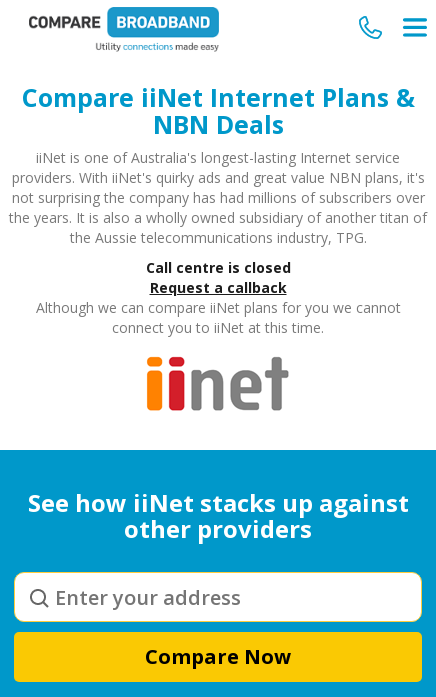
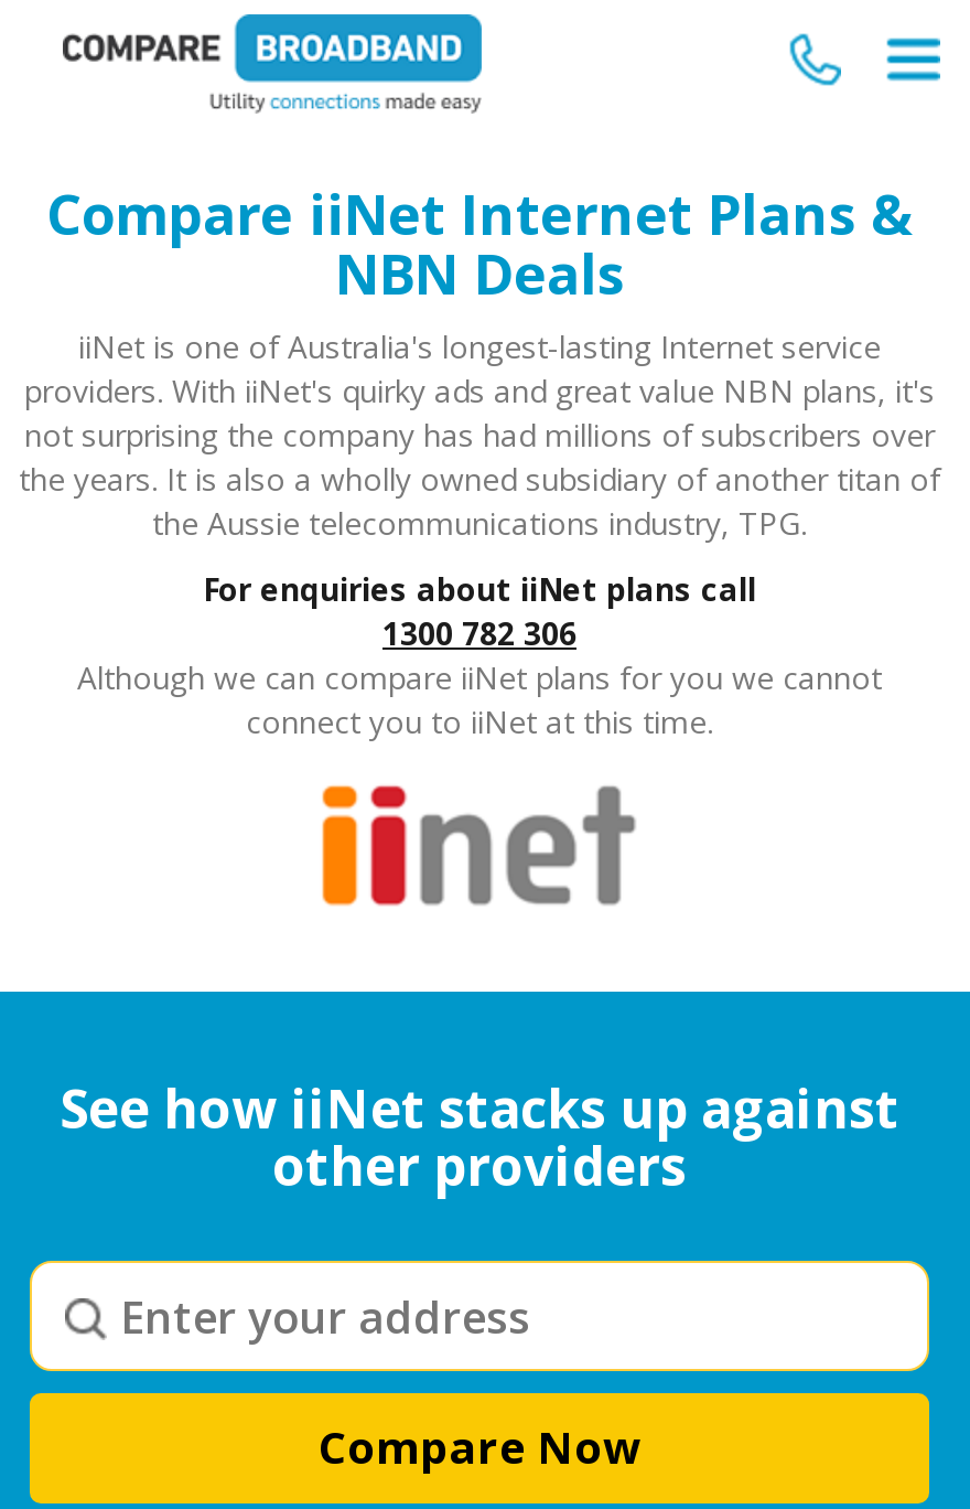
- Сall centre is closed
- Request a callback
+ For enquiries about iiNet plans call
+ 1300 782 306
